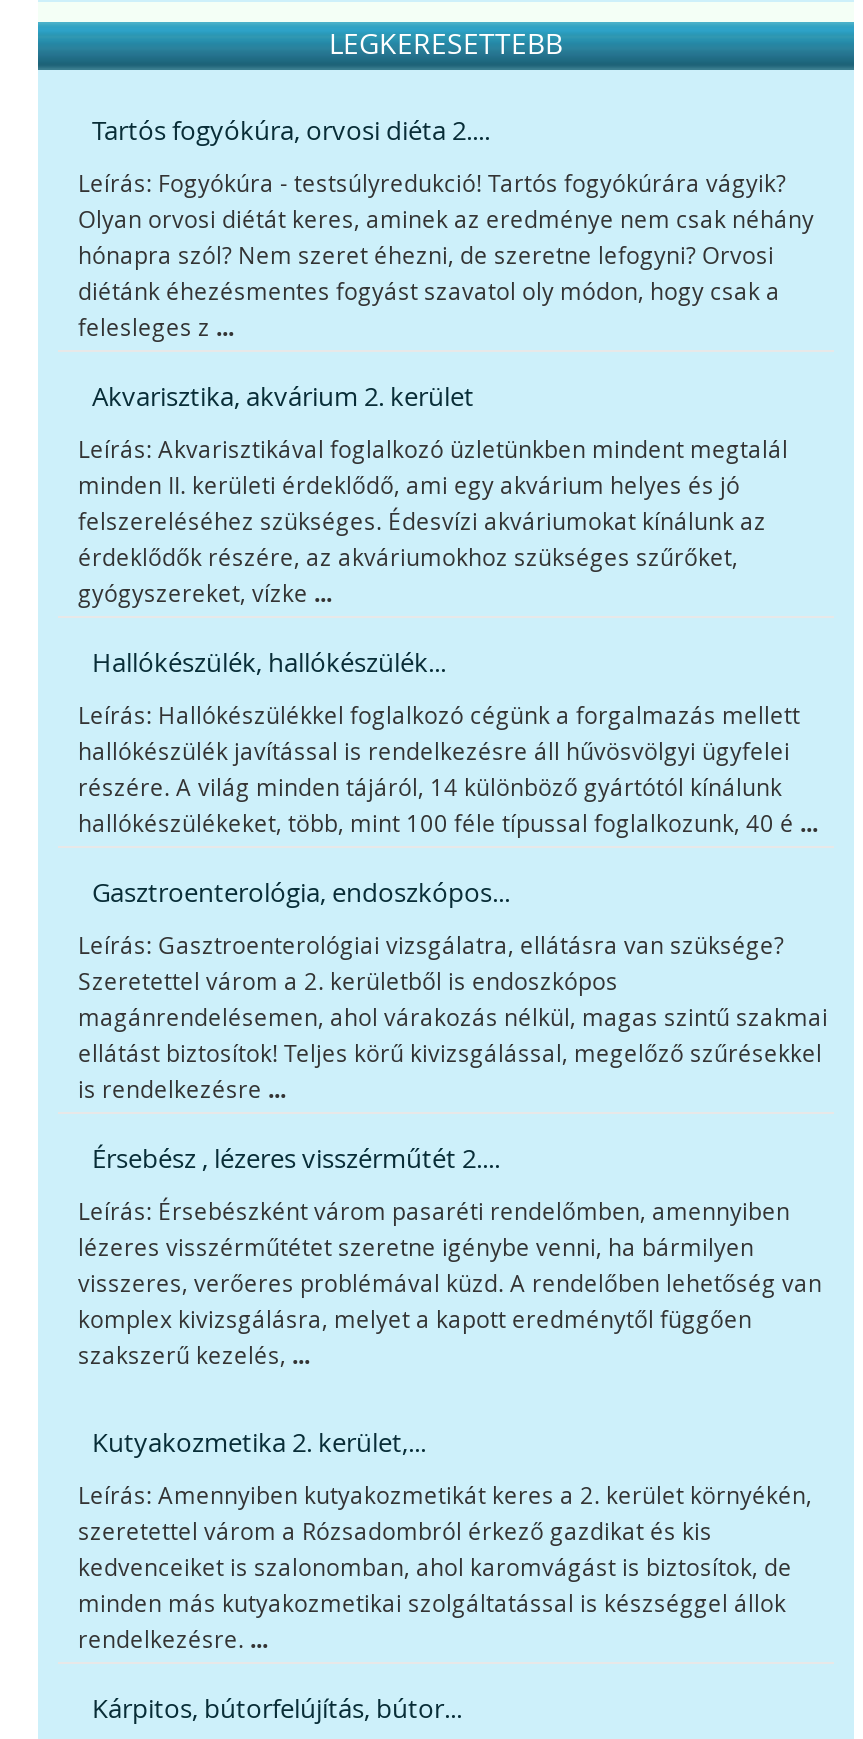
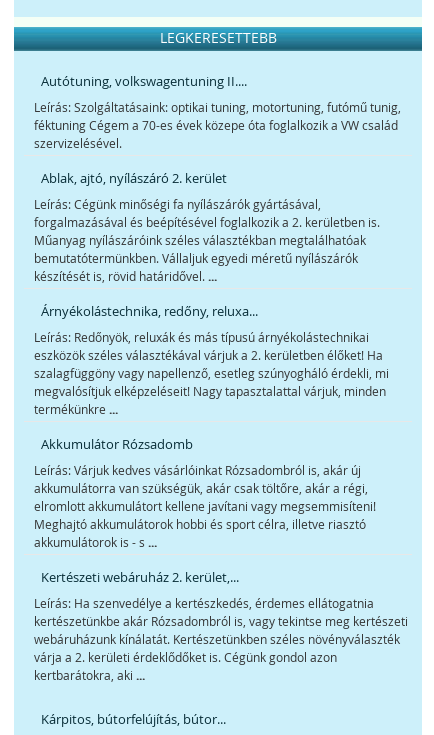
- Tartós fogyókúra, orvosi diéta 2....
- Leírás: Fogyókúra - testsúlyredukció! Tartós fogyókúrára vágyik?
- Olyan orvosi diétát keres, aminek az eredménye nem csak néhány
- hónapra szól? Nem szeret éhezni, de szeretne lefogyni? Orvosi
- diétánk éhezésmentes fogyást szavatol oly módon, hogy csak a
- felesleges z...
- Akvarisztika, akvárium 2. kerület
- Leírás: Akvarisztikával foglalkozó üzletünkben mindent megtalál
- minden II. kerületi érdeklődő, ami egy akvárium helyes és jó
- felszereléséhez szükséges. Édesvízi akváriumokat kínálunk az
- érdeklődők részére, az akváriumokhoz szükséges szűrőket,
- gyógyszereket, vízke...
- Hallókészülék, hallókészülék...
- Leírás: Hallókészülékkel foglalkozó cégünk a forgalmazás mellett
- hallókészülék javítással is rendelkezésre áll hűvösvölgyi ügyfelei
- részére. A világ minden tájáról, 14 különböző gyártótól kínálunk
- hallókészülékeket, több, mint 100 féle típussal foglalkozunk, 40 é...
- Gasztroenterológia, endoszkópos...
- Leírás: Gasztroenterológiai vizsgálatra, ellátásra van szüksége?
- Szeretettel várom a 2. kerületből is endoszkópos
- magánrendelésemen, ahol várakozás nélkül, magas szintű szakmai
- ellátást biztosítok! Teljes körű kivizsgálással, megelőző szűrésekkel
- is rendelkezésre...
- Érsebész , lézeres visszérműtét 2....
- Leírás: Érsebészként várom pasaréti rendelőmben, amennyiben
- lézeres visszérműtétet szeretne igénybe venni, ha bármilyen
- visszeres, verőeres problémával küzd. A rendelőben lehetőség van
- komplex kivizsgálásra, melyet a kapott eredménytől függően
- szakszerű kezelés,...
- Kutyakozmetika 2. kerület,...
- Leírás: Amennyiben kutyakozmetikát keres a 2. kerület környékén,
- szeretettel várom a Rózsadombról érkező gazdikat és kis
- kedvenceiket is szalonomban, ahol karomvágást is biztosítok, de
- minden más kutyakozmetikai szolgáltatással is készséggel állok
- rendelkezésre....
+ Autótuning, volkswagentuning II....
+ Leírás: Szolgáltatásaink: optikai tuning, motortuning, futómű tunig,
+ féktuning Cégem a 70-es évek közepe óta foglalkozik a VW család
+ szervizelésével.
+ Ablak, ajtó, nyílászáró 2. kerület
+ Leírás: Cégünk minőségi fa nyílászárók gyártásával,
+ forgalmazásával és beépítésével foglalkozik a 2. kerületben is.
+ Műanyag nyílászáróink széles választékban megtalálhatóak
+ bemutatótermünkben. Vállaljuk egyedi méretű nyílászárók
+ készítését is, rövid határidővel....
+ Árnyékolástechnika, redőny, reluxa...
+ Leírás: Redőnyök, reluxák és más típusú árnyékolástechnikai
+ eszközök széles választékával várjuk a 2. kerületben élőket! Ha
+ szalagfüggöny vagy napellenző, esetleg szúnyogháló érdekli, mi
+ megvalósítjuk elképzeléseit! Nagy tapasztalattal várjuk, minden
+ termékünkre...
+ Akkumulátor Rózsadomb
+ Leírás: Várjuk kedves vásárlóinkat Rózsadombról is, akár új
+ akkumulátorra van szükségük, akár csak töltőre, akár a régi,
+ elromlott akkumulátort kellene javítani vagy megsemmisíteni!
+ Meghajtó akkumulátorok hobbi és sport célra, illetve riasztó
+ akkumulátorok is - s...
+ Kertészeti webáruház 2. kerület,...
+ Leírás: Ha szenvedélye a kertészkedés, érdemes ellátogatnia
+ kertészetünkbe akár Rózsadombról is, vagy tekintse meg kertészeti
+ webáruházunk kínálatát. Kertészetünkben széles növényválaszték
+ várja a 2. kerületi érdeklődőket is. Cégünk gondol azon
+ kertbarátokra, aki...
